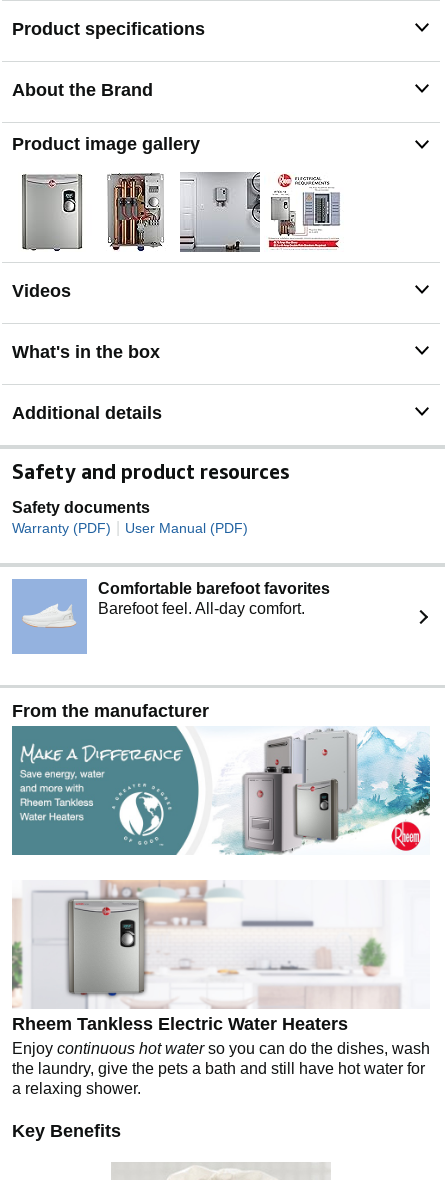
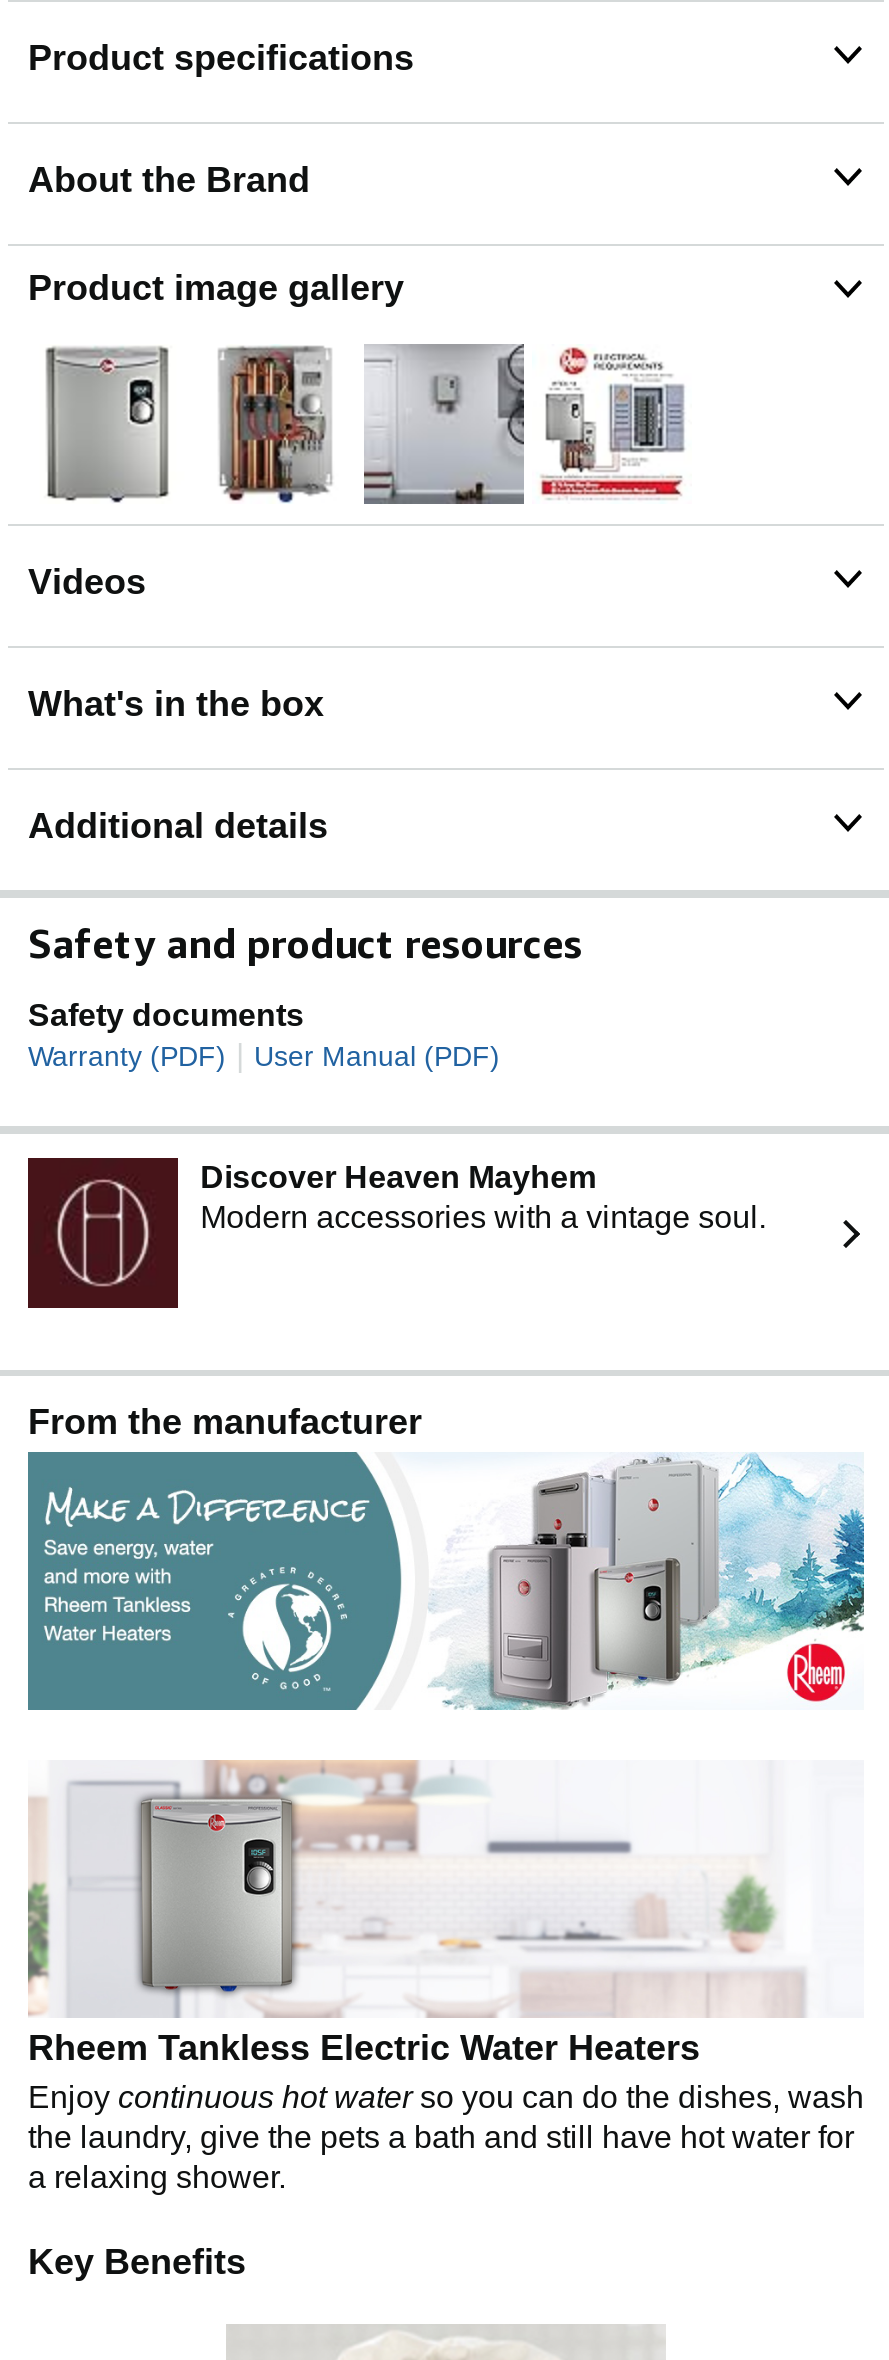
- [image]
- Comfortable barefoot favorites
- Barefoot feel. All-day comfort.
+ [image]
+ Discover Heaven Mayhem
+ Modern accessories with a vintage soul.
